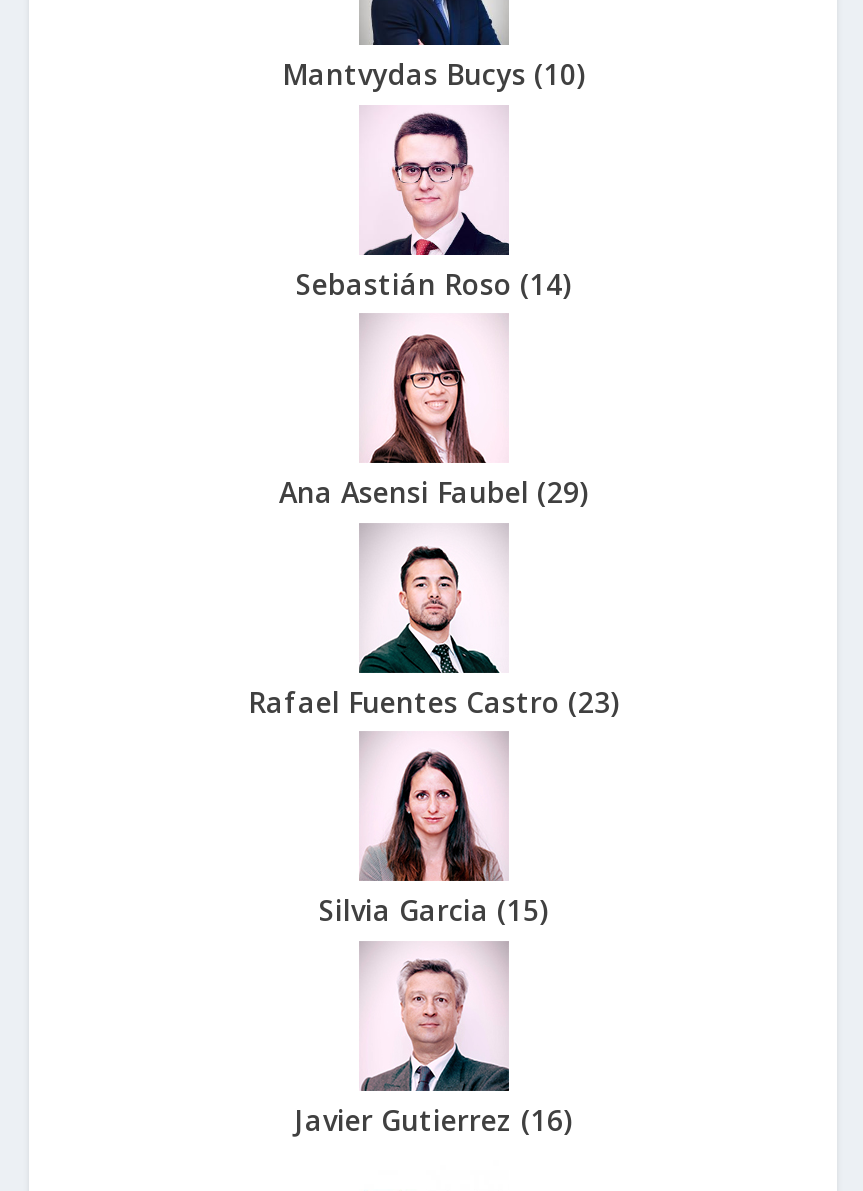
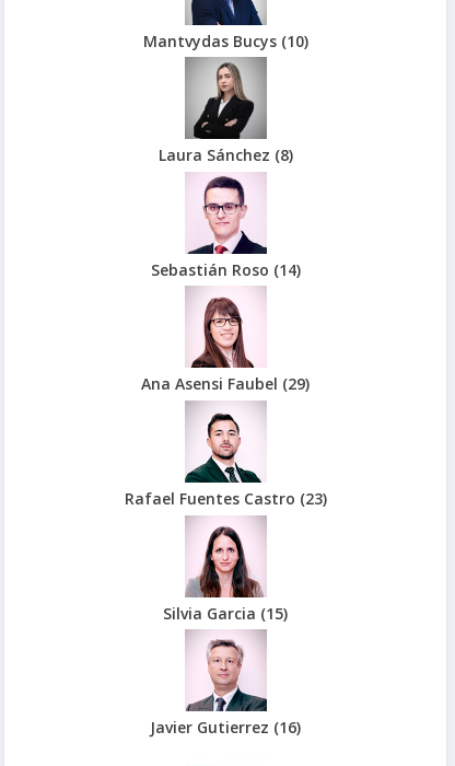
+ [image]
+ Laura Sánchez (8)
